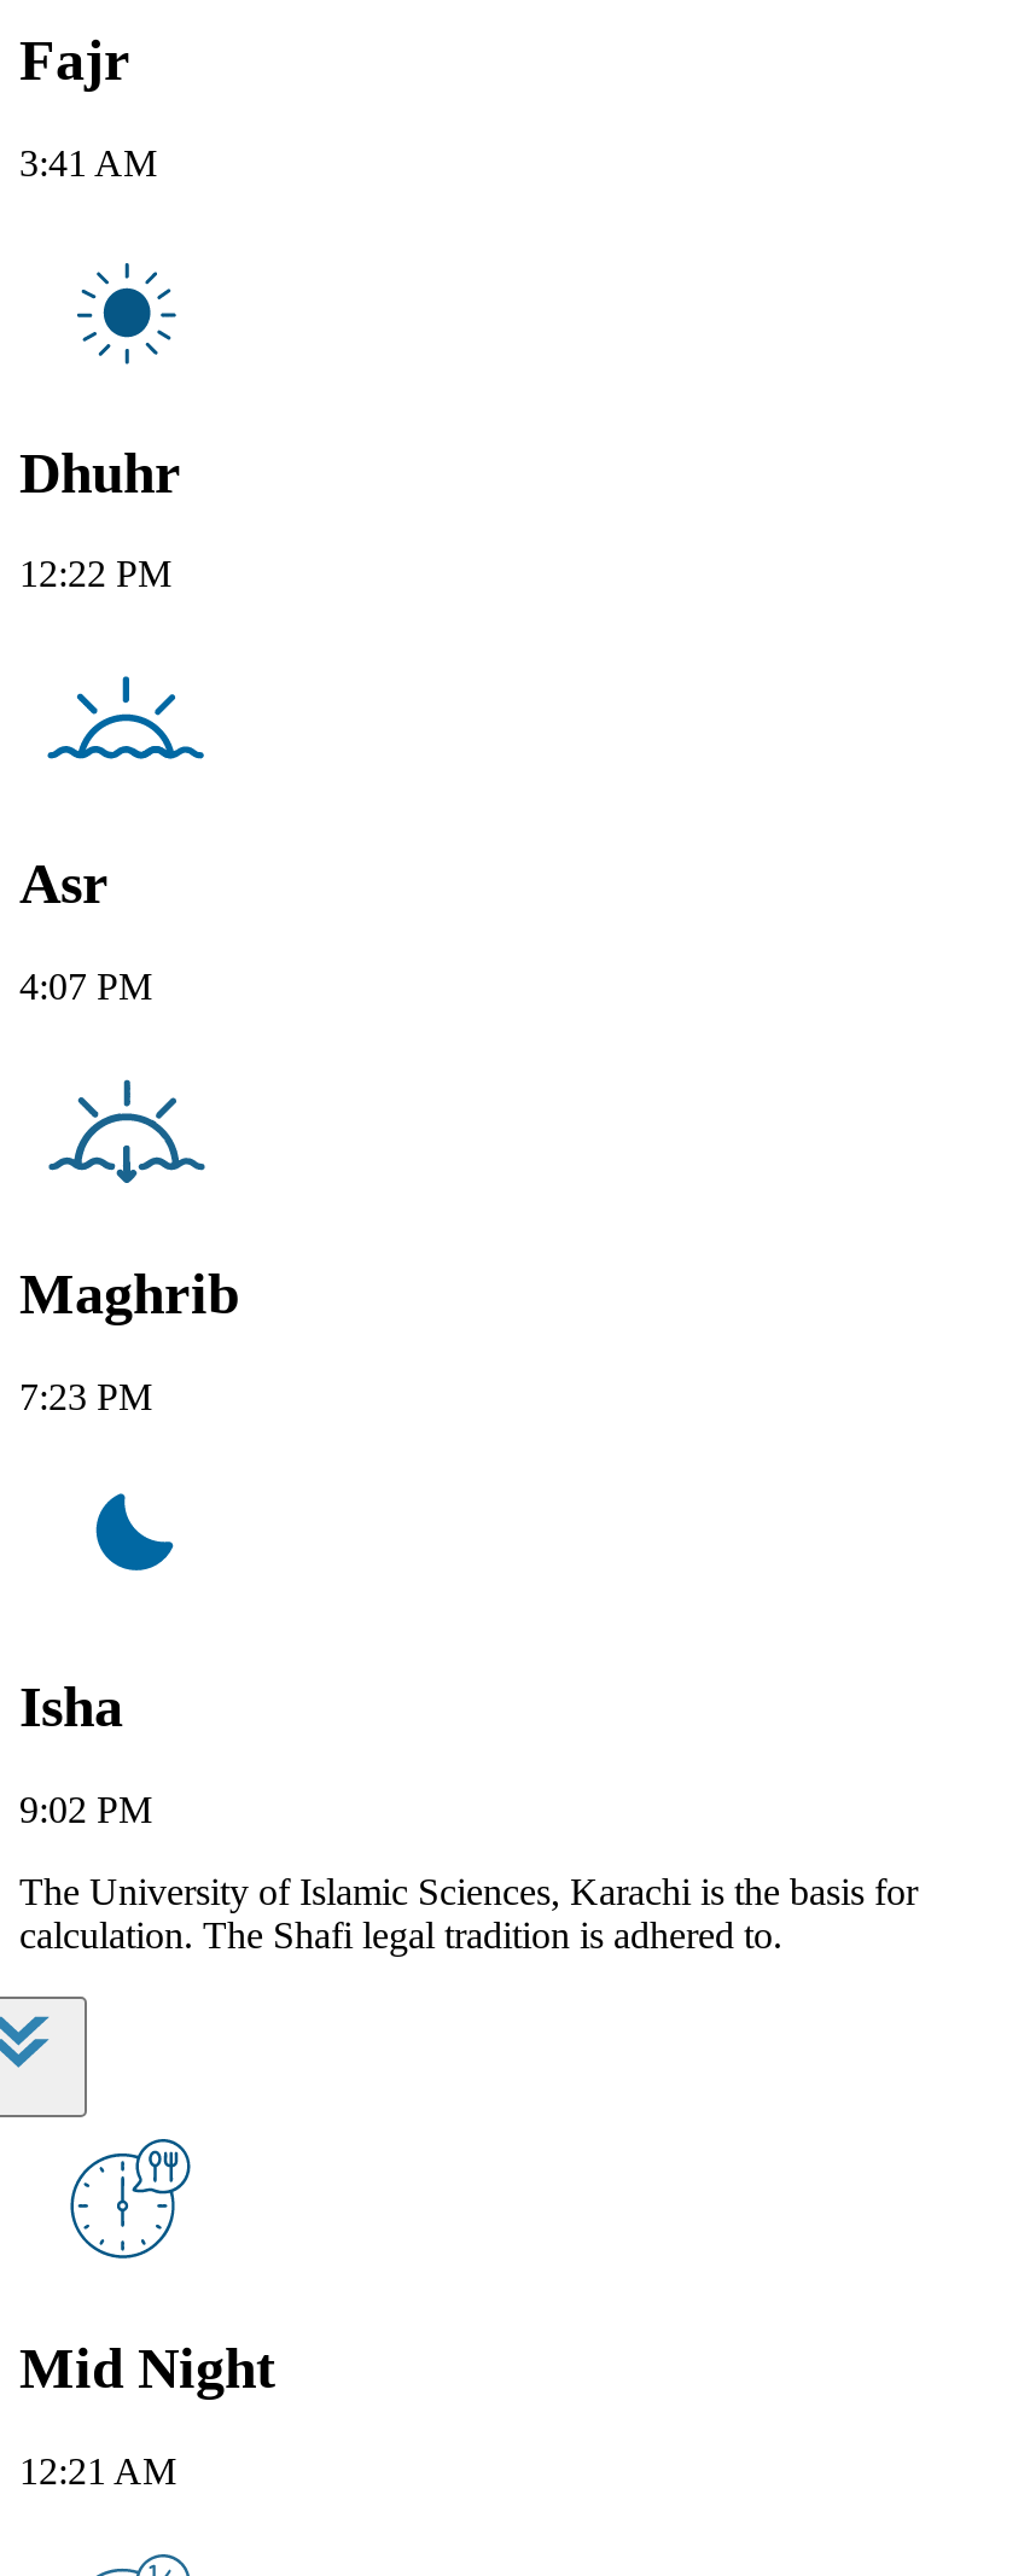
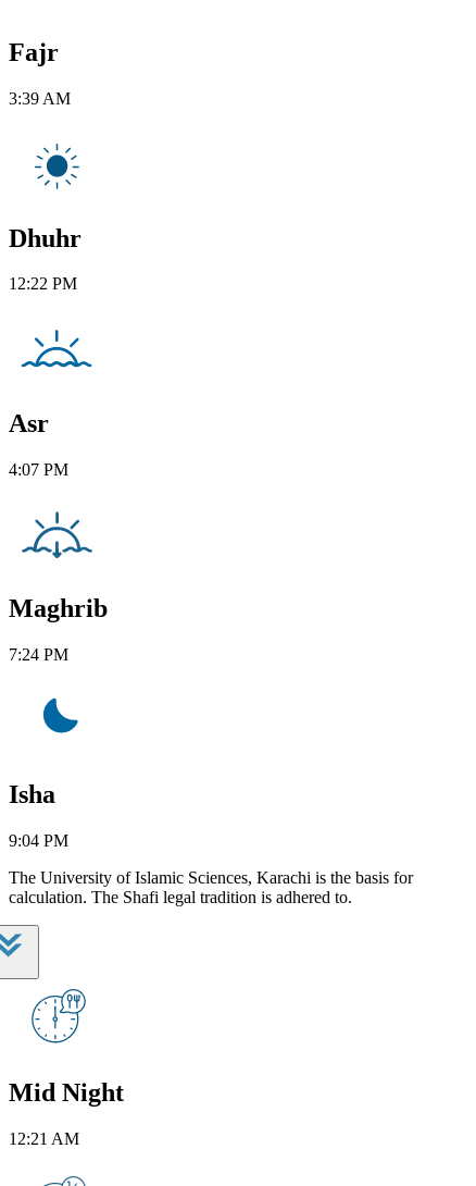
- 3:41 AM
+ 3:39 AM

- 7:23 PM
+ 7:24 PM

- 9:02 PM
+ 9:04 PM
